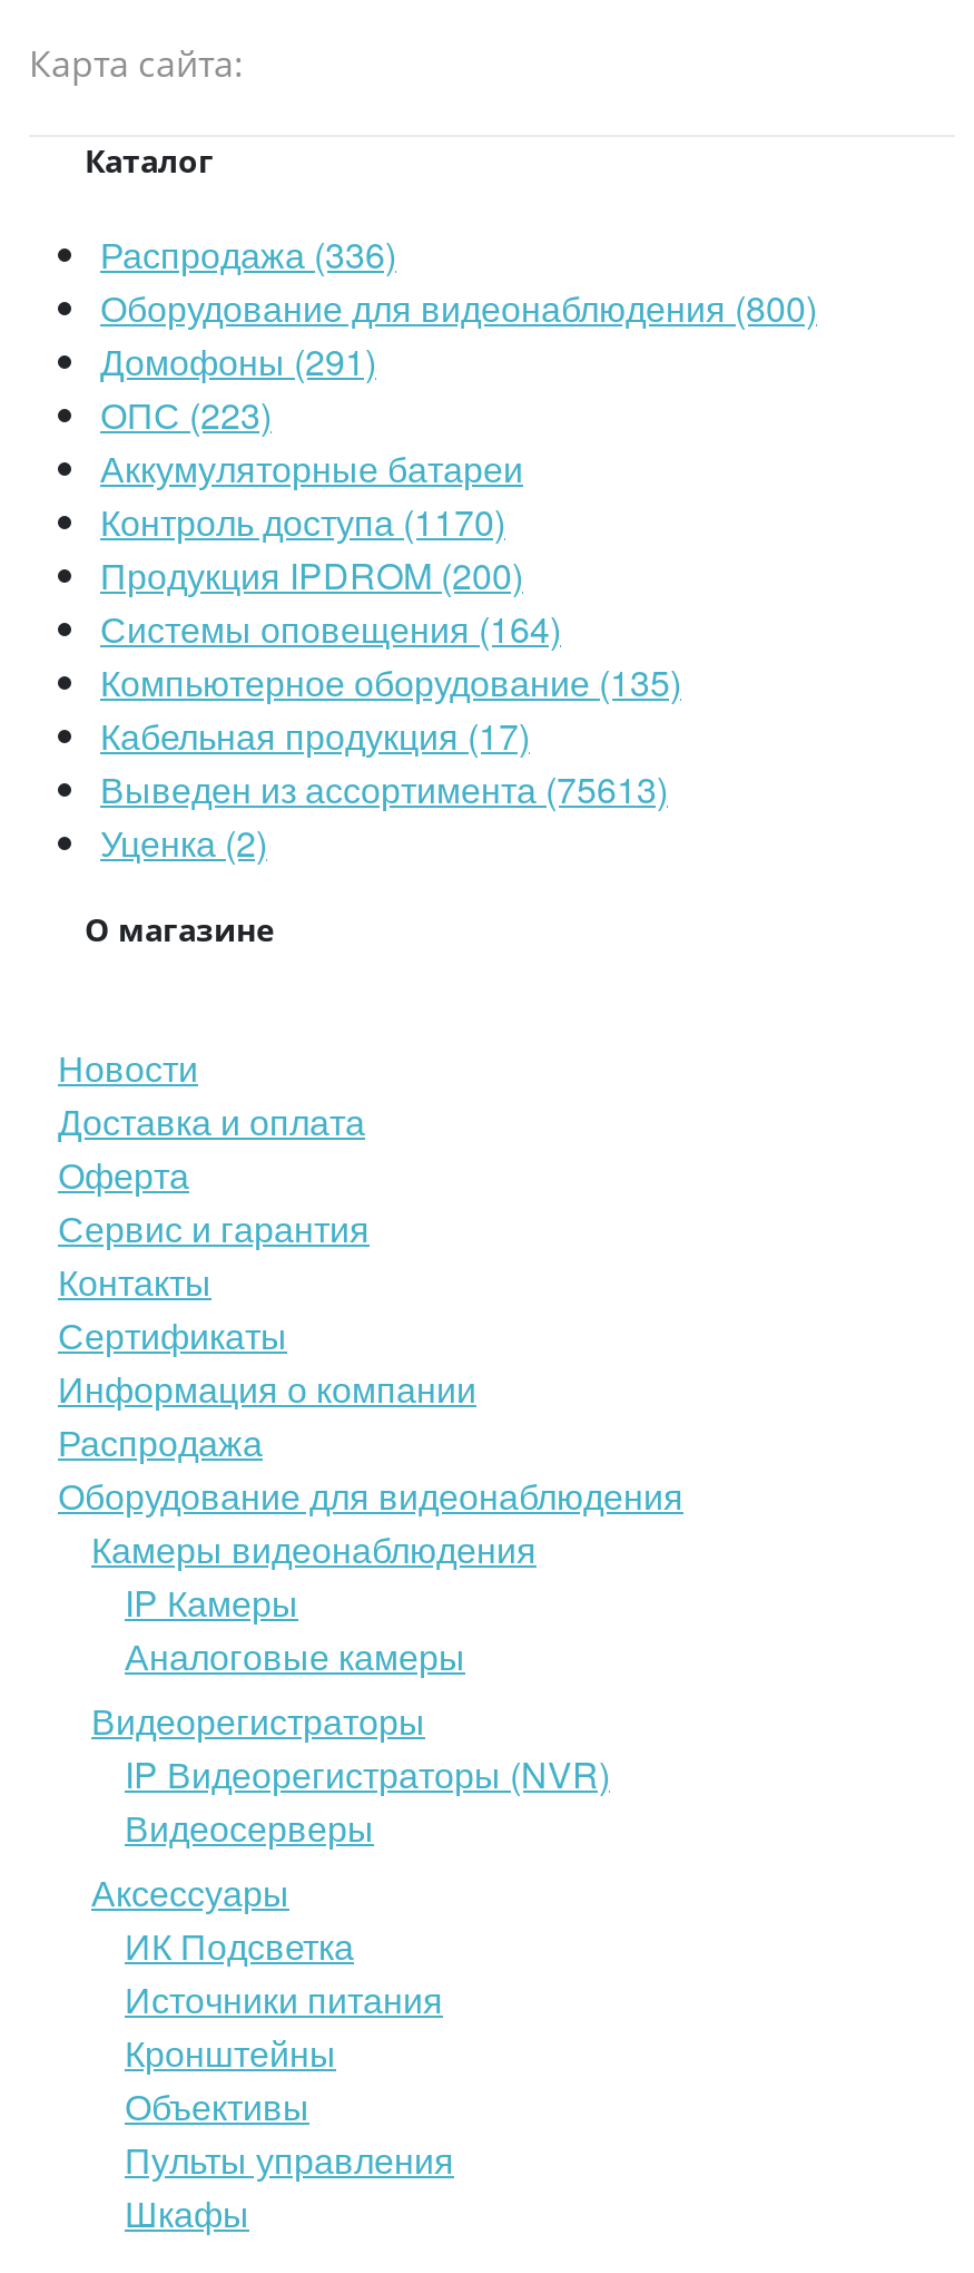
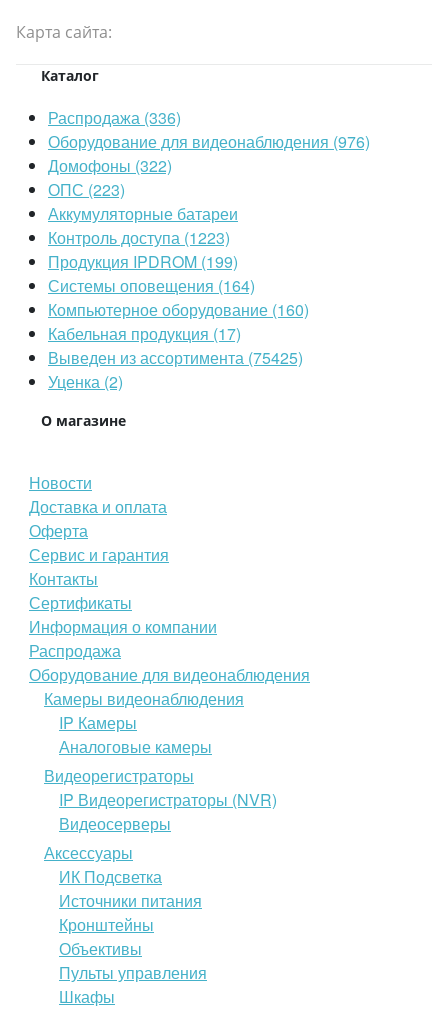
- Оборудование для видеонаблюдения (800)
+ Оборудование для видеонаблюдения (976)

- Домофоны (291)
+ Домофоны (322)

- Контроль доступа (1170)
+ Контроль доступа (1223)

- Продукция IPDROM (200)
+ Продукция IPDROM (199)

- Компьютерное оборудование (135)
+ Компьютерное оборудование (160)

- Выведен из ассортимента (75613)
+ Выведен из ассортимента (75425)
